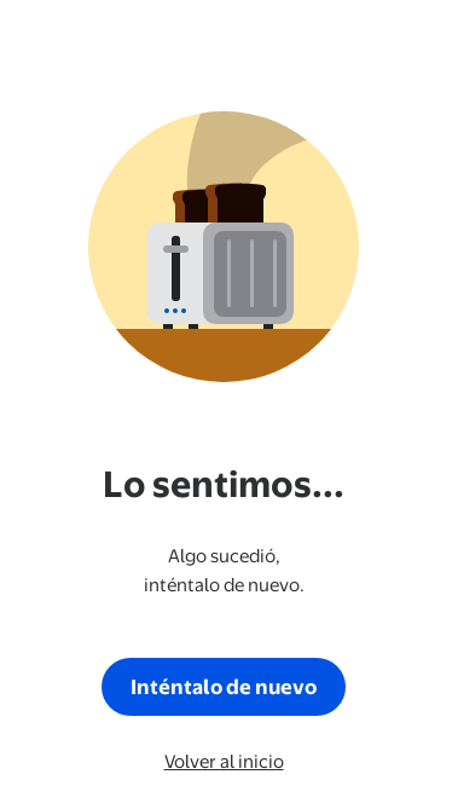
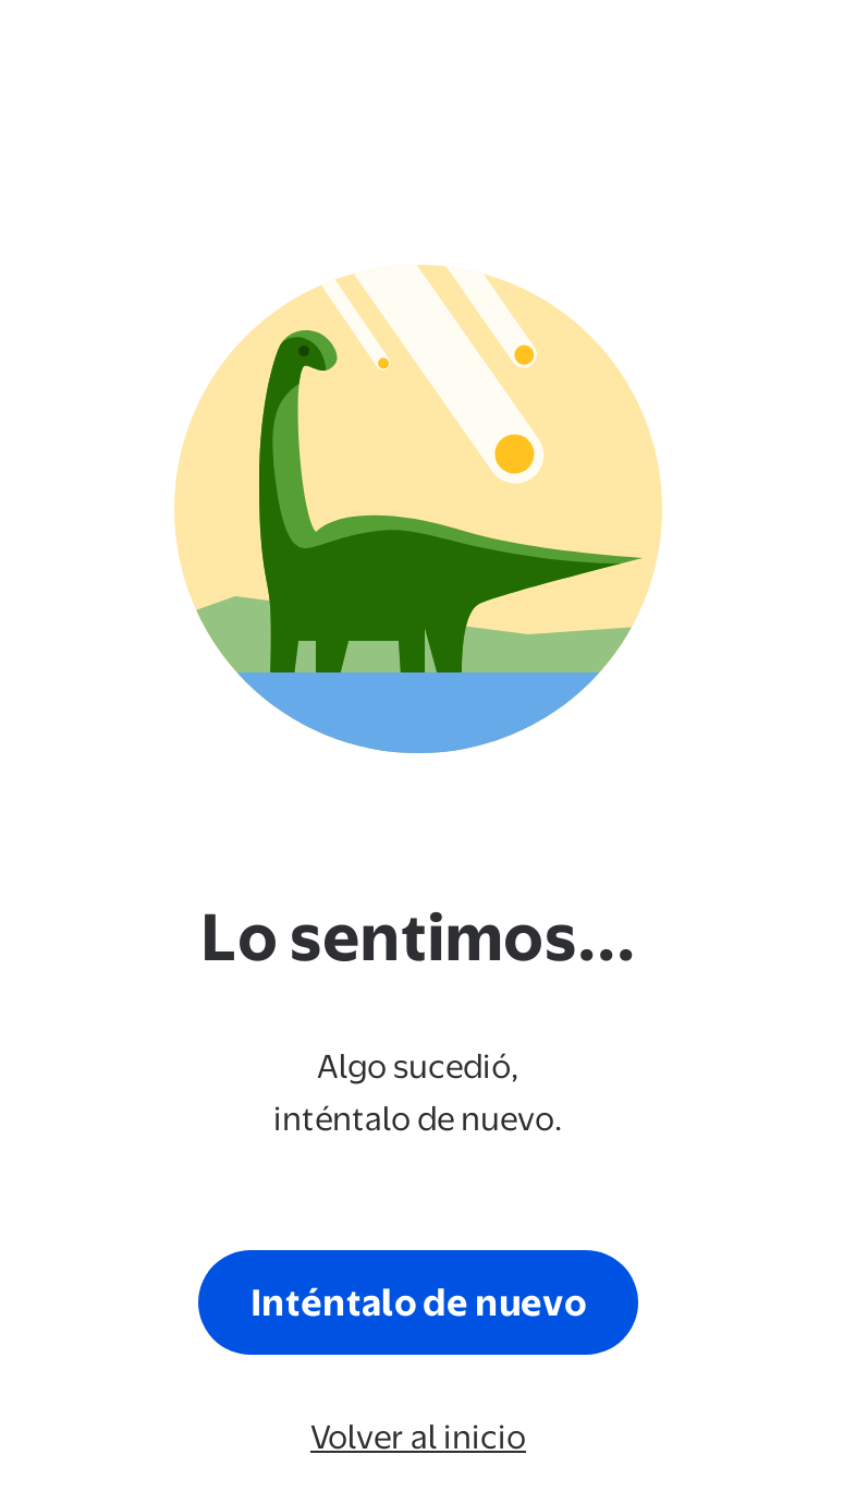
- [image]
+ [image]
